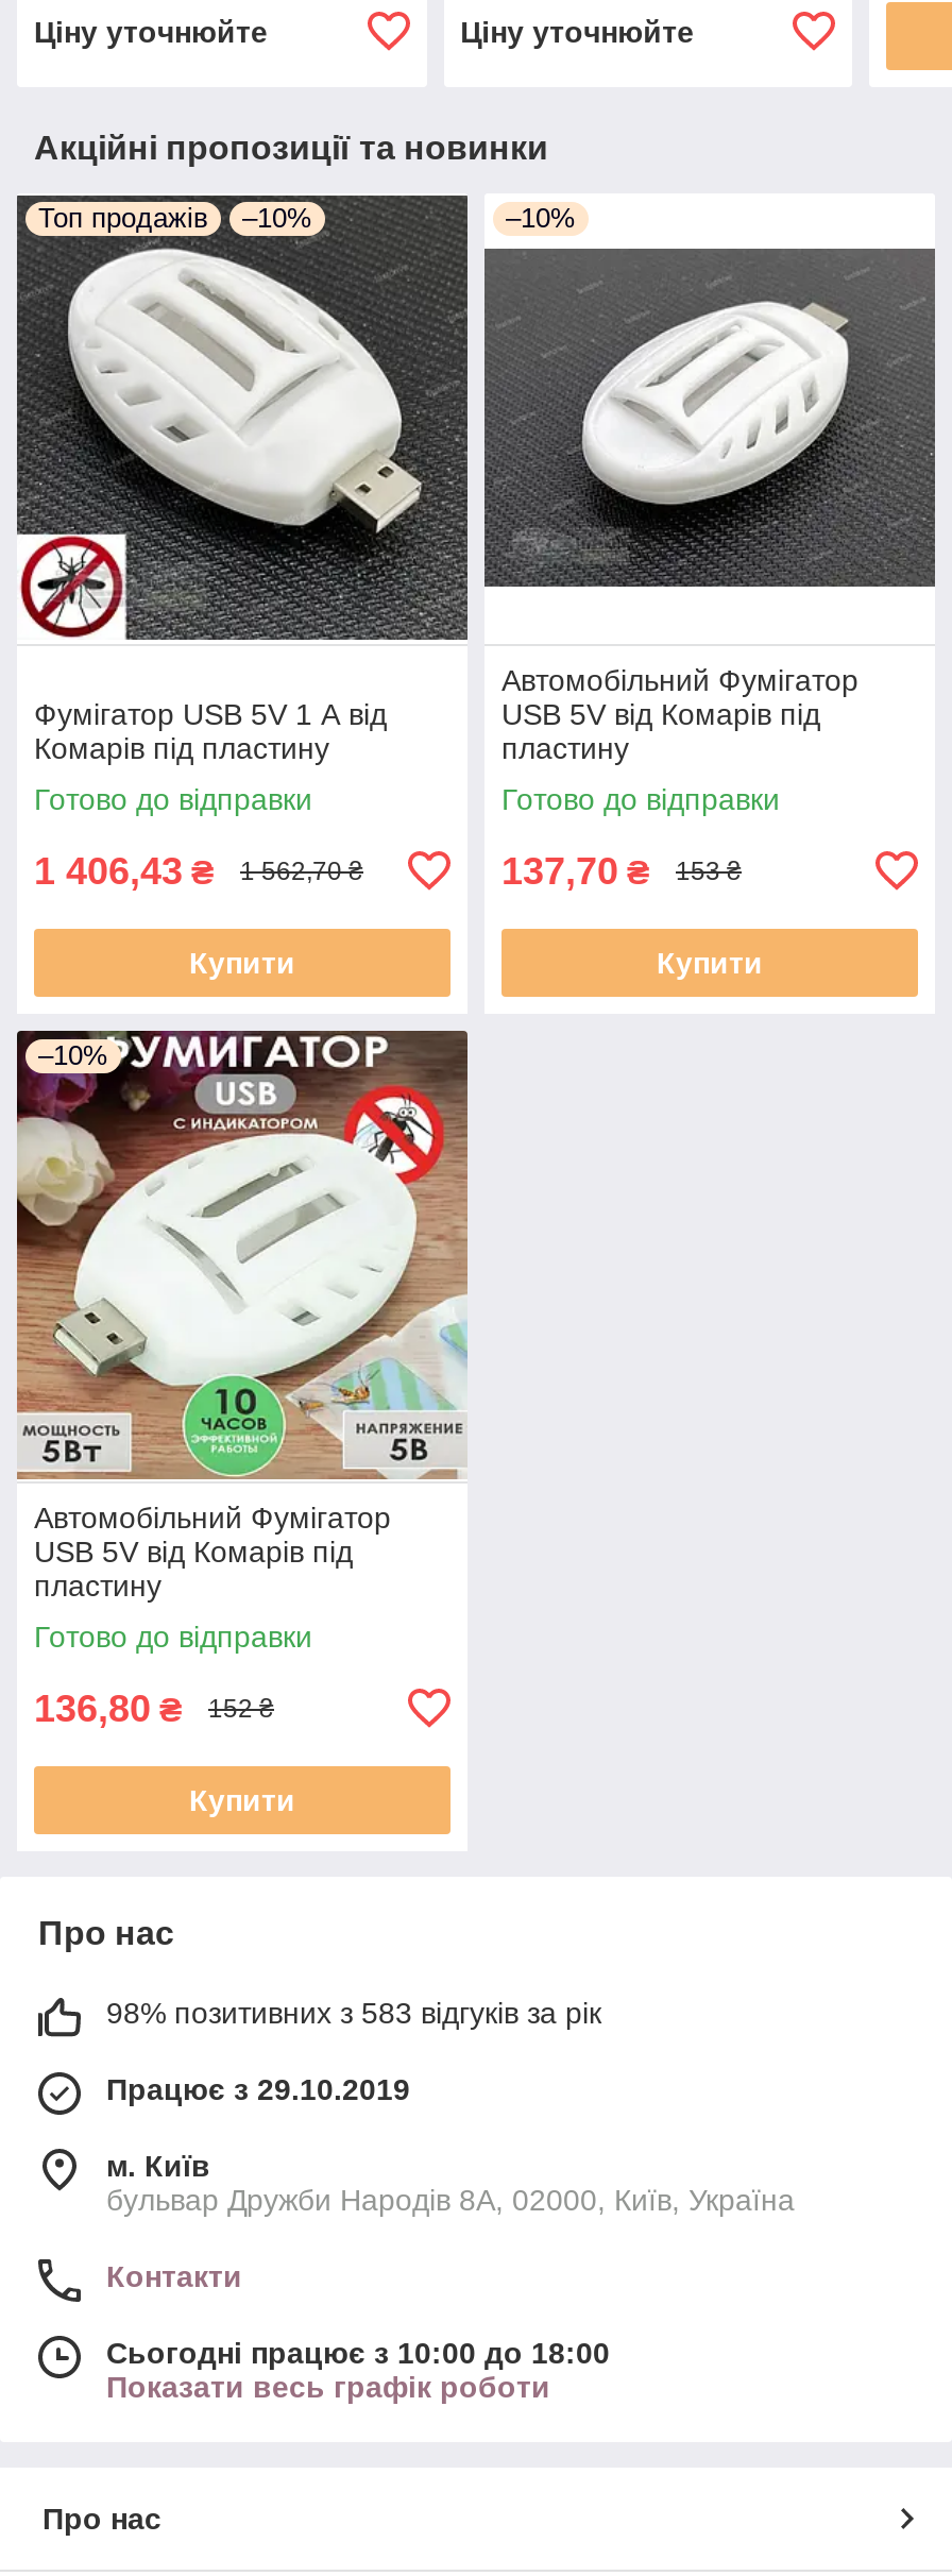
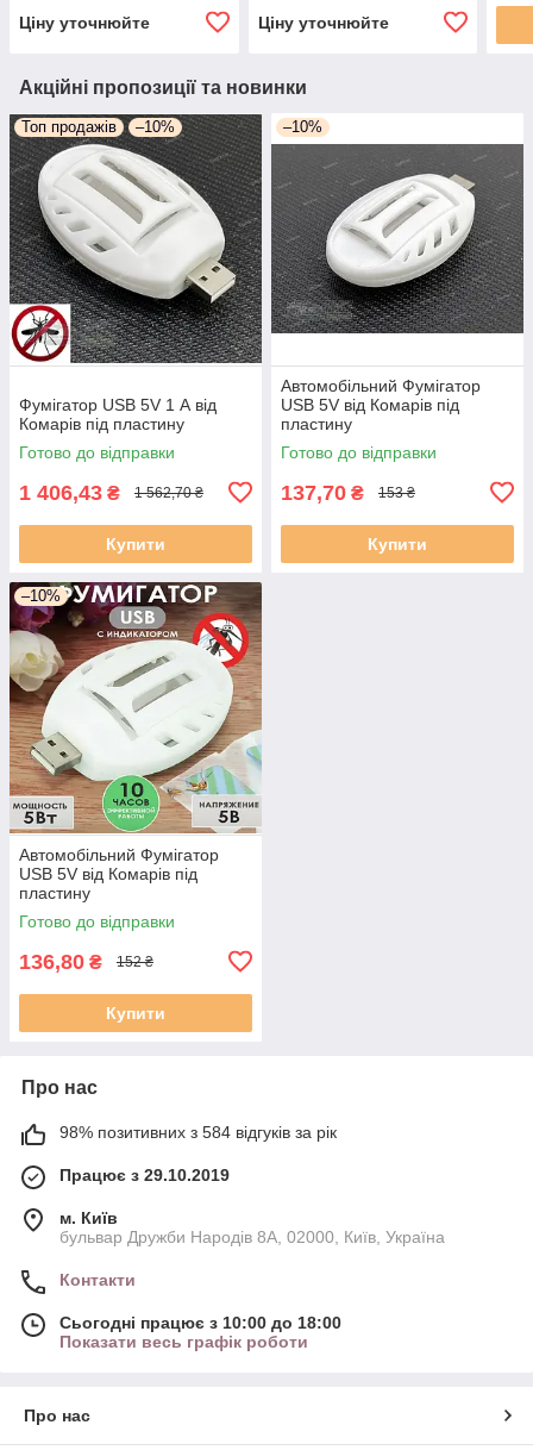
- 98% позитивних з 583 відгуків за рік
+ 98% позитивних з 584 відгуків за рік
